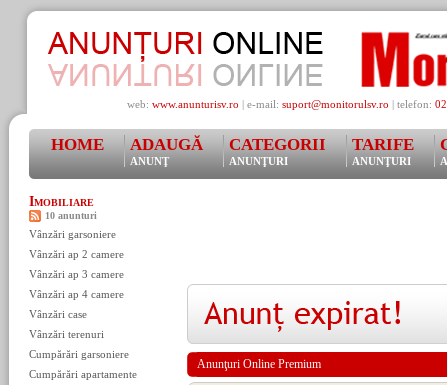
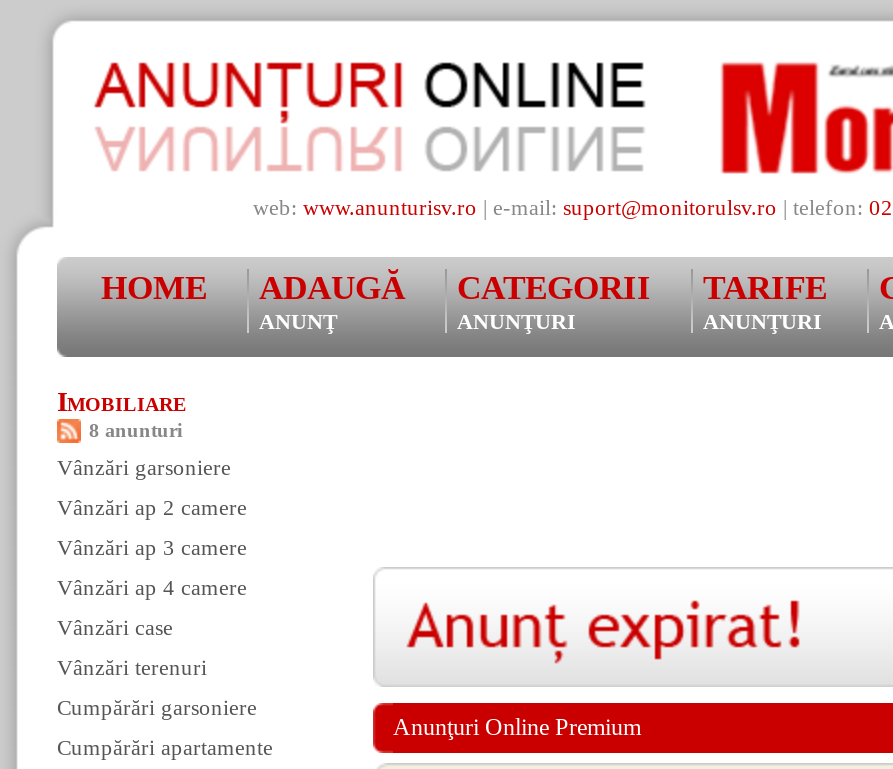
- 10 anunturi
+ 8 anunturi
